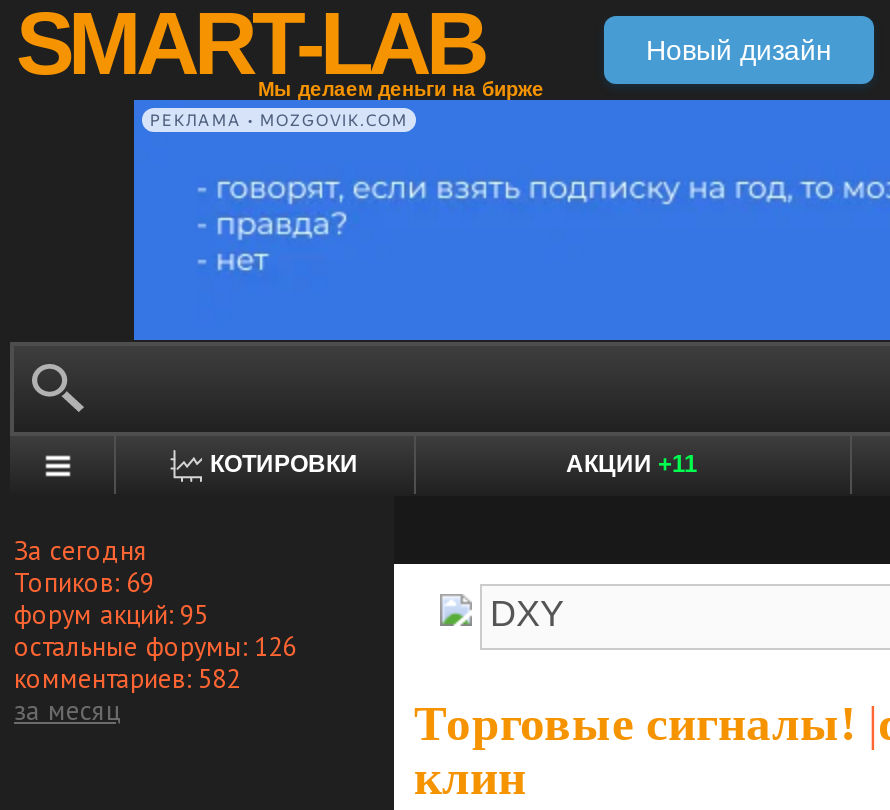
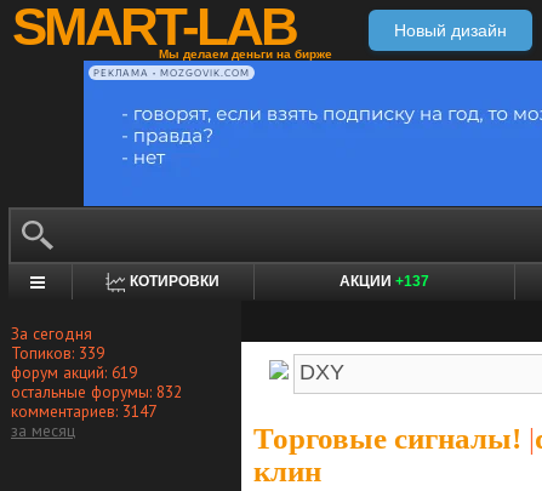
- АКЦИИ +11
+ АКЦИИ +137

- Топиков: 69
+ Топиков: 339

- форум акций: 95
+ форум акций: 619

- остальные форумы: 126
+ остальные форумы: 832

- комментариев: 582
+ комментариев: 3147
